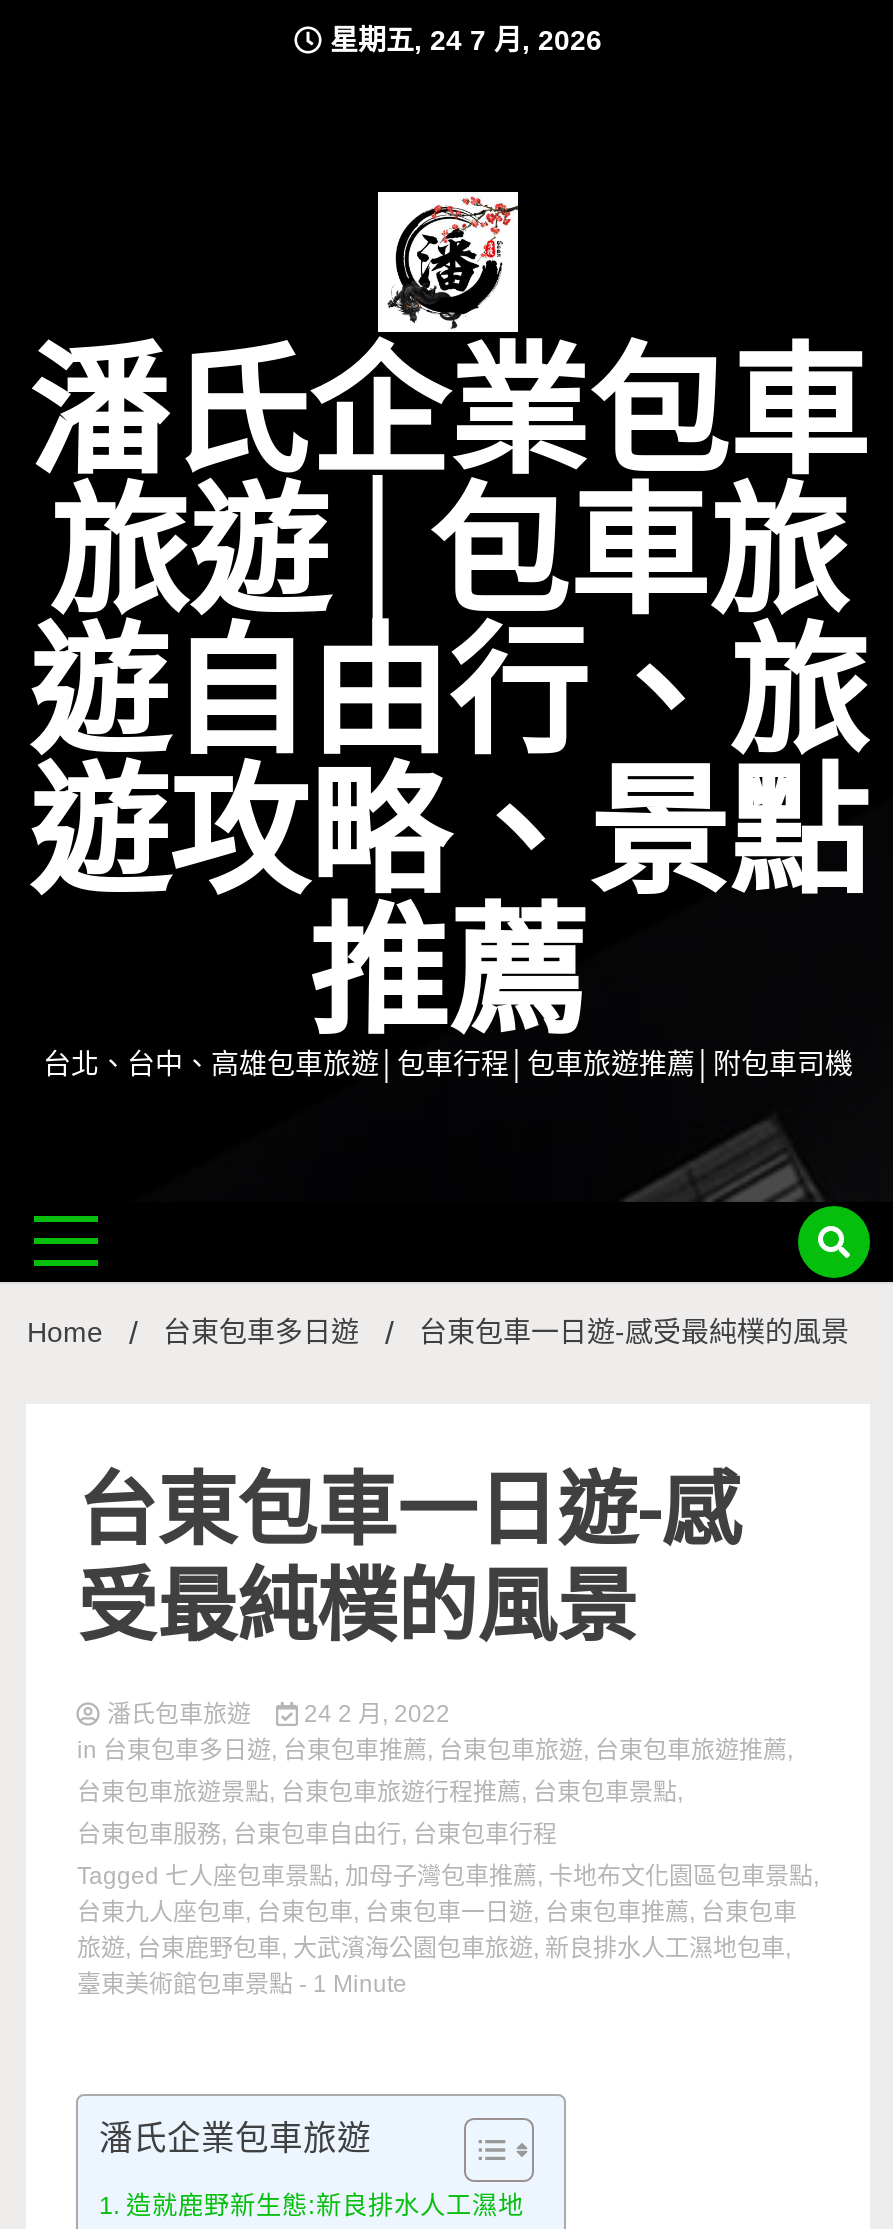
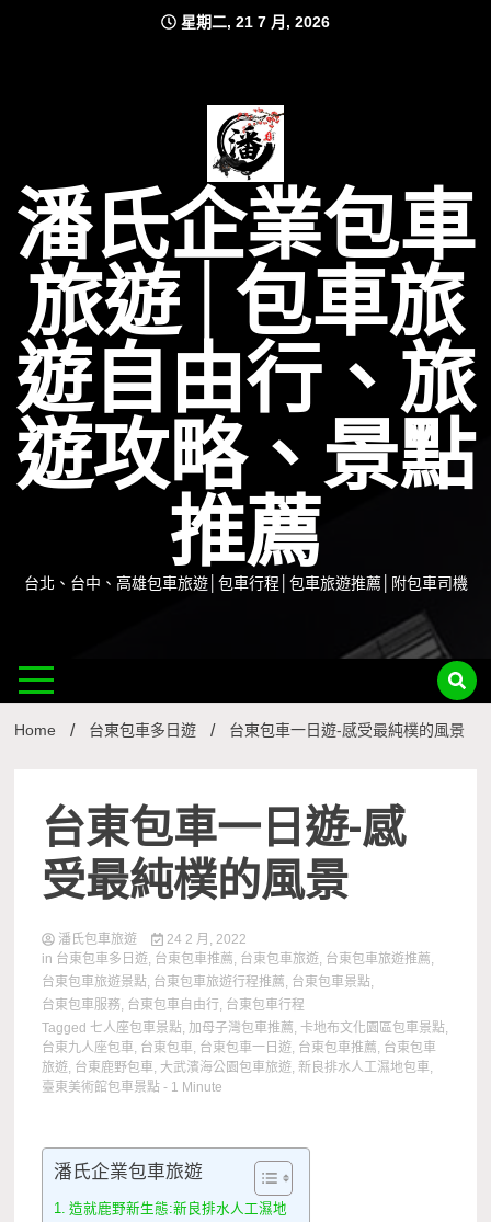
- 星期五, 24 7 月, 2026
+ 星期二, 21 7 月, 2026
